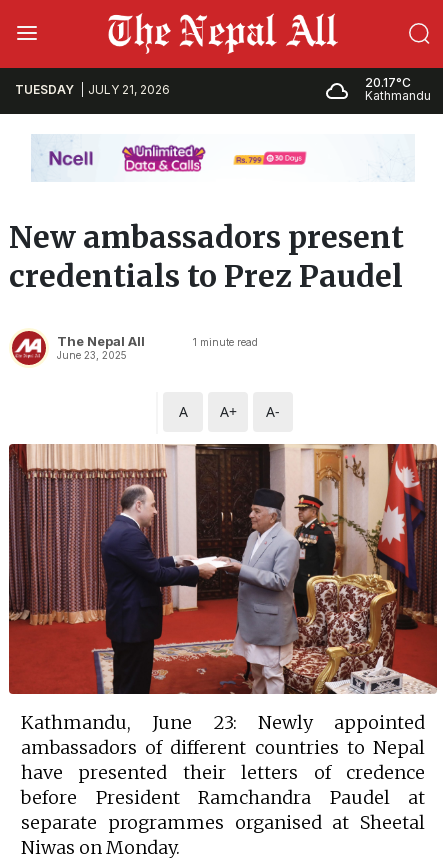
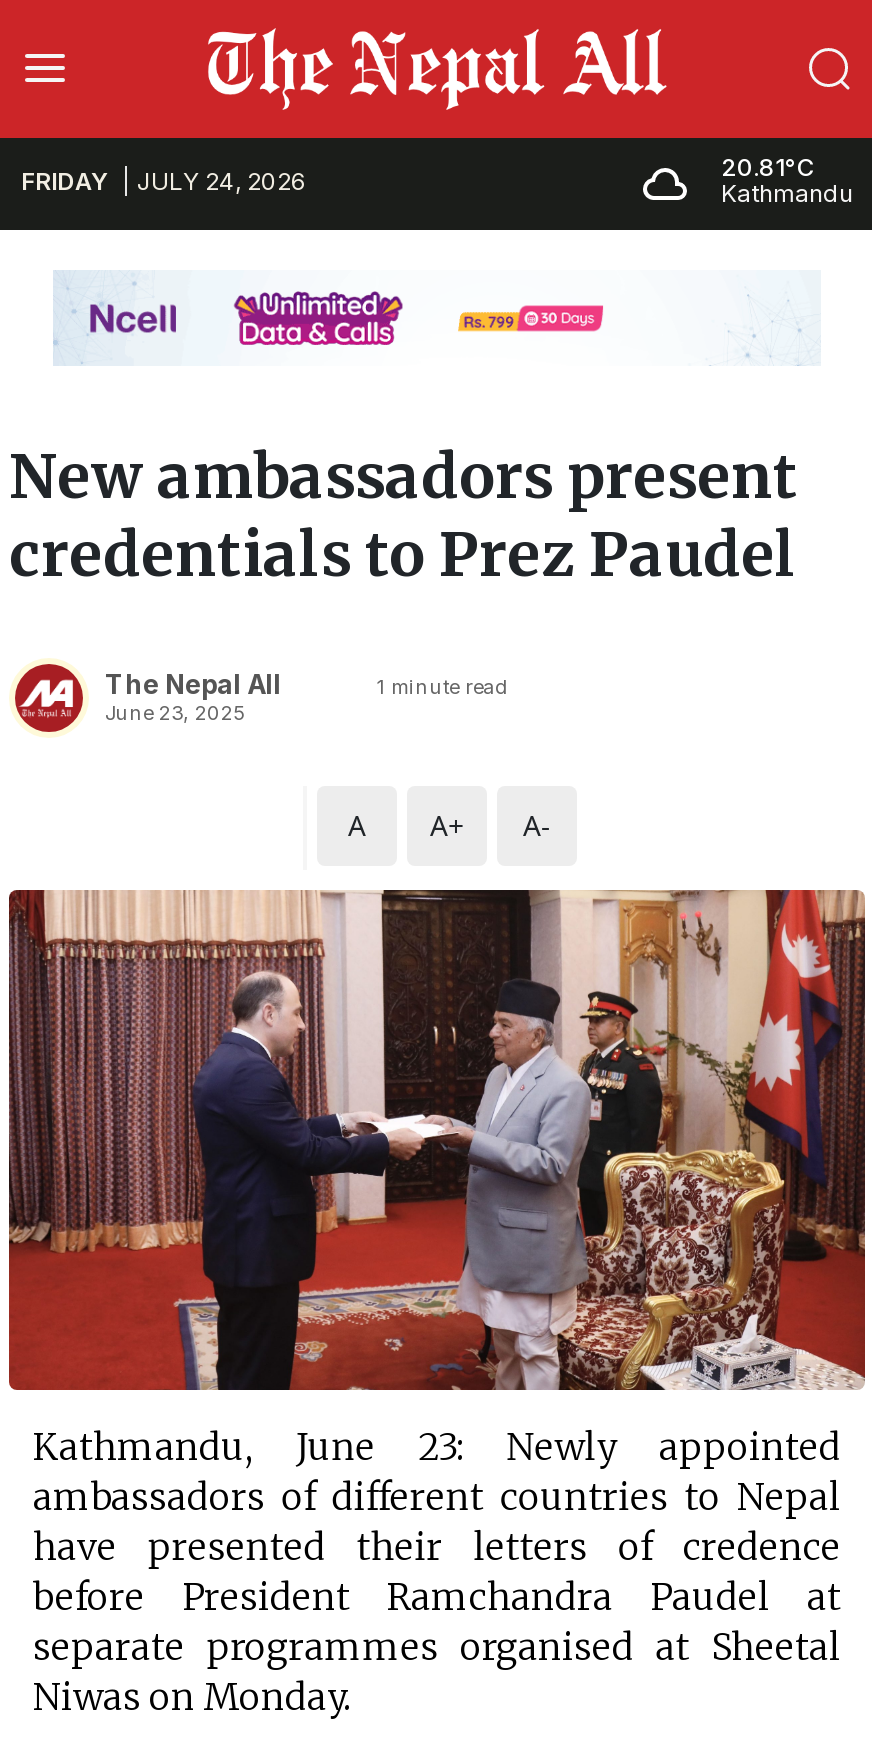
- TUESDAY
- JULY 21, 2026
- 20.17°C
+ FRIDAY
+ JULY 24, 2026
+ 20.81°C
